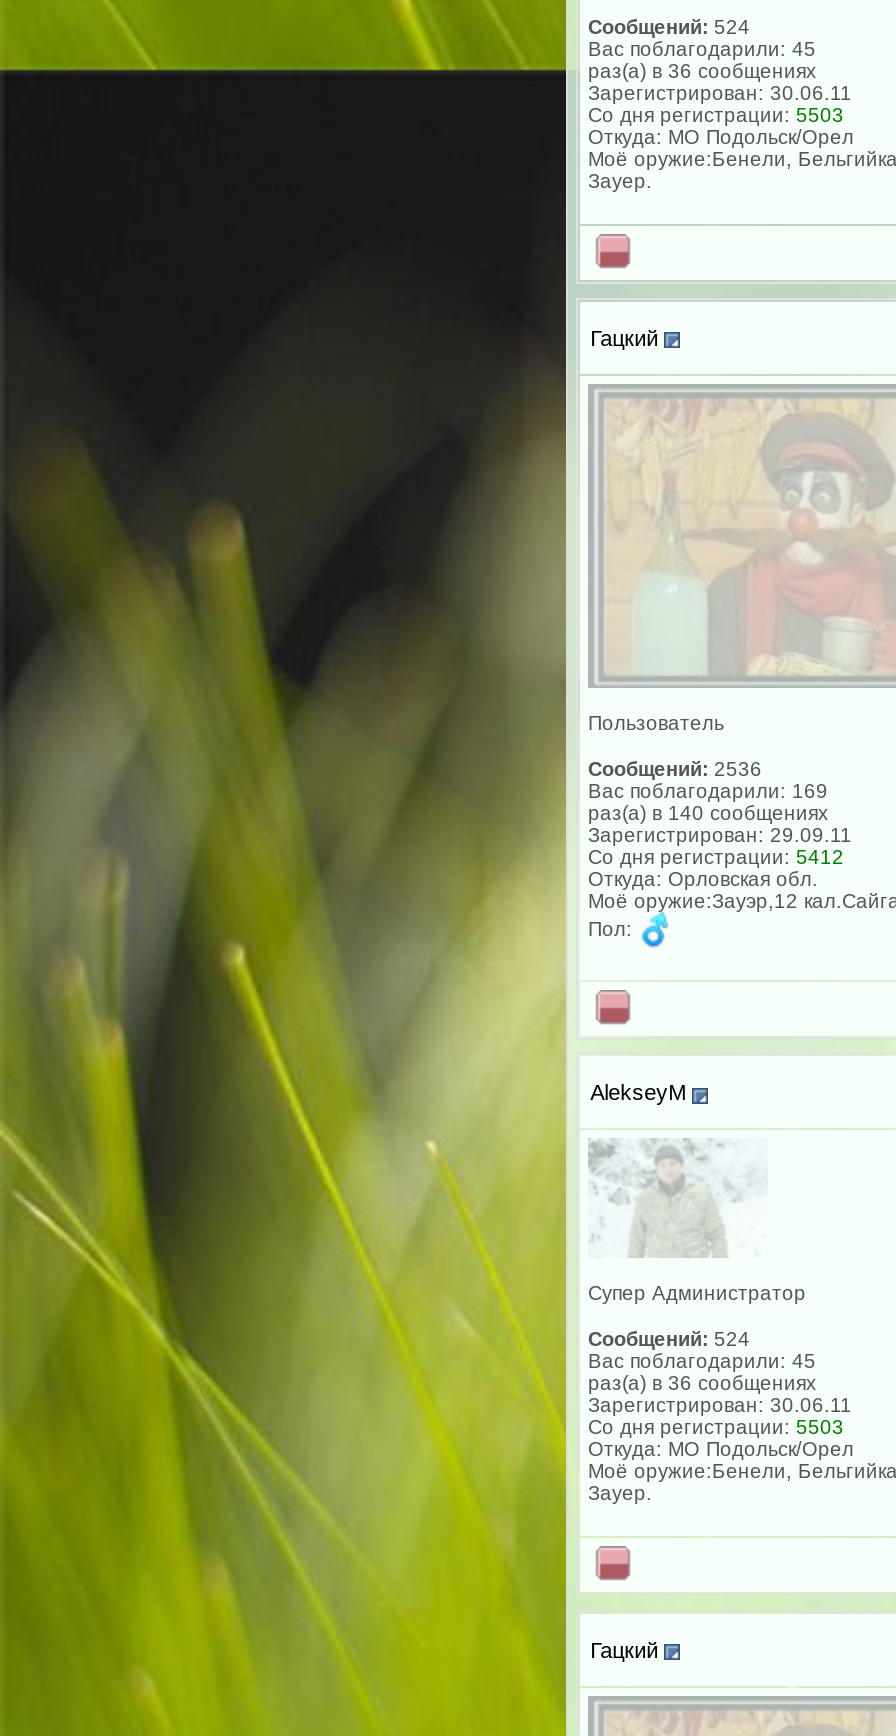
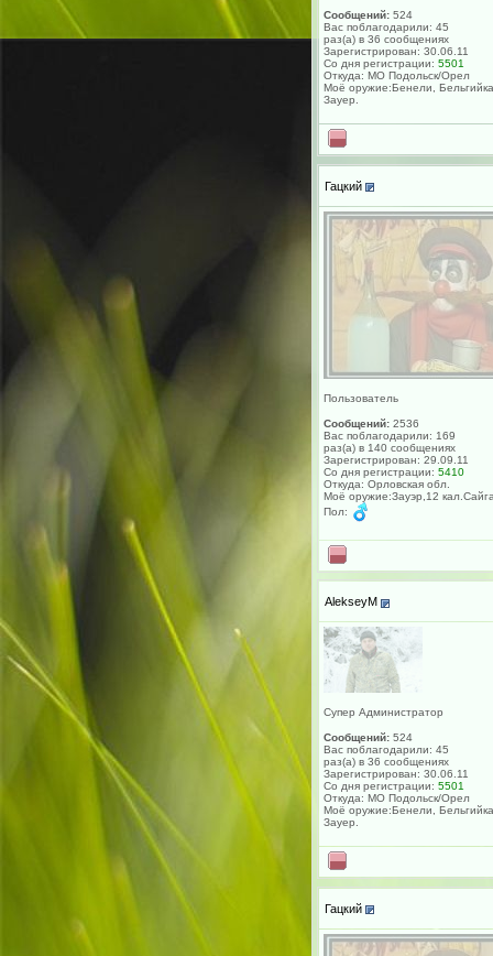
- Со дня регистрации: 5503
+ Со дня регистрации: 5501

- Со дня регистрации: 5412
+ Со дня регистрации: 5410

- Со дня регистрации: 5503
+ Со дня регистрации: 5501
